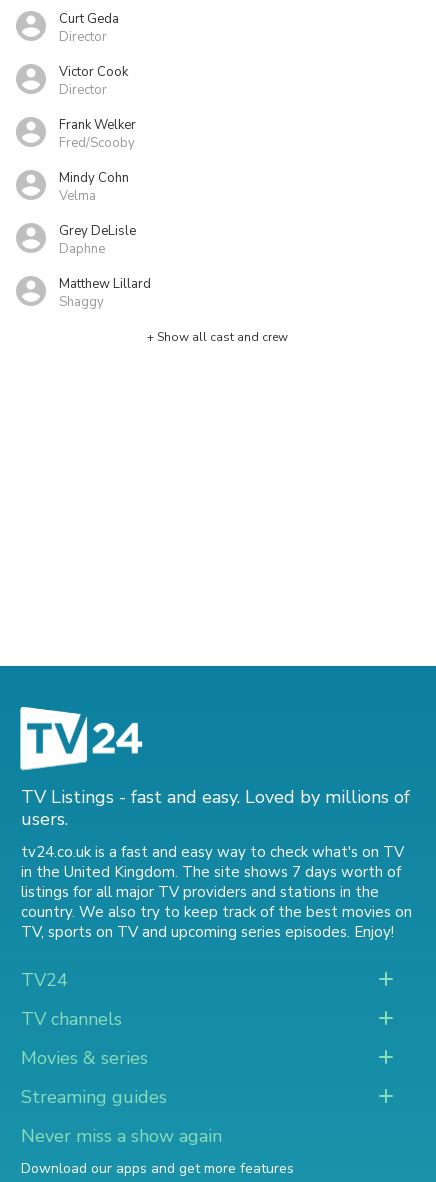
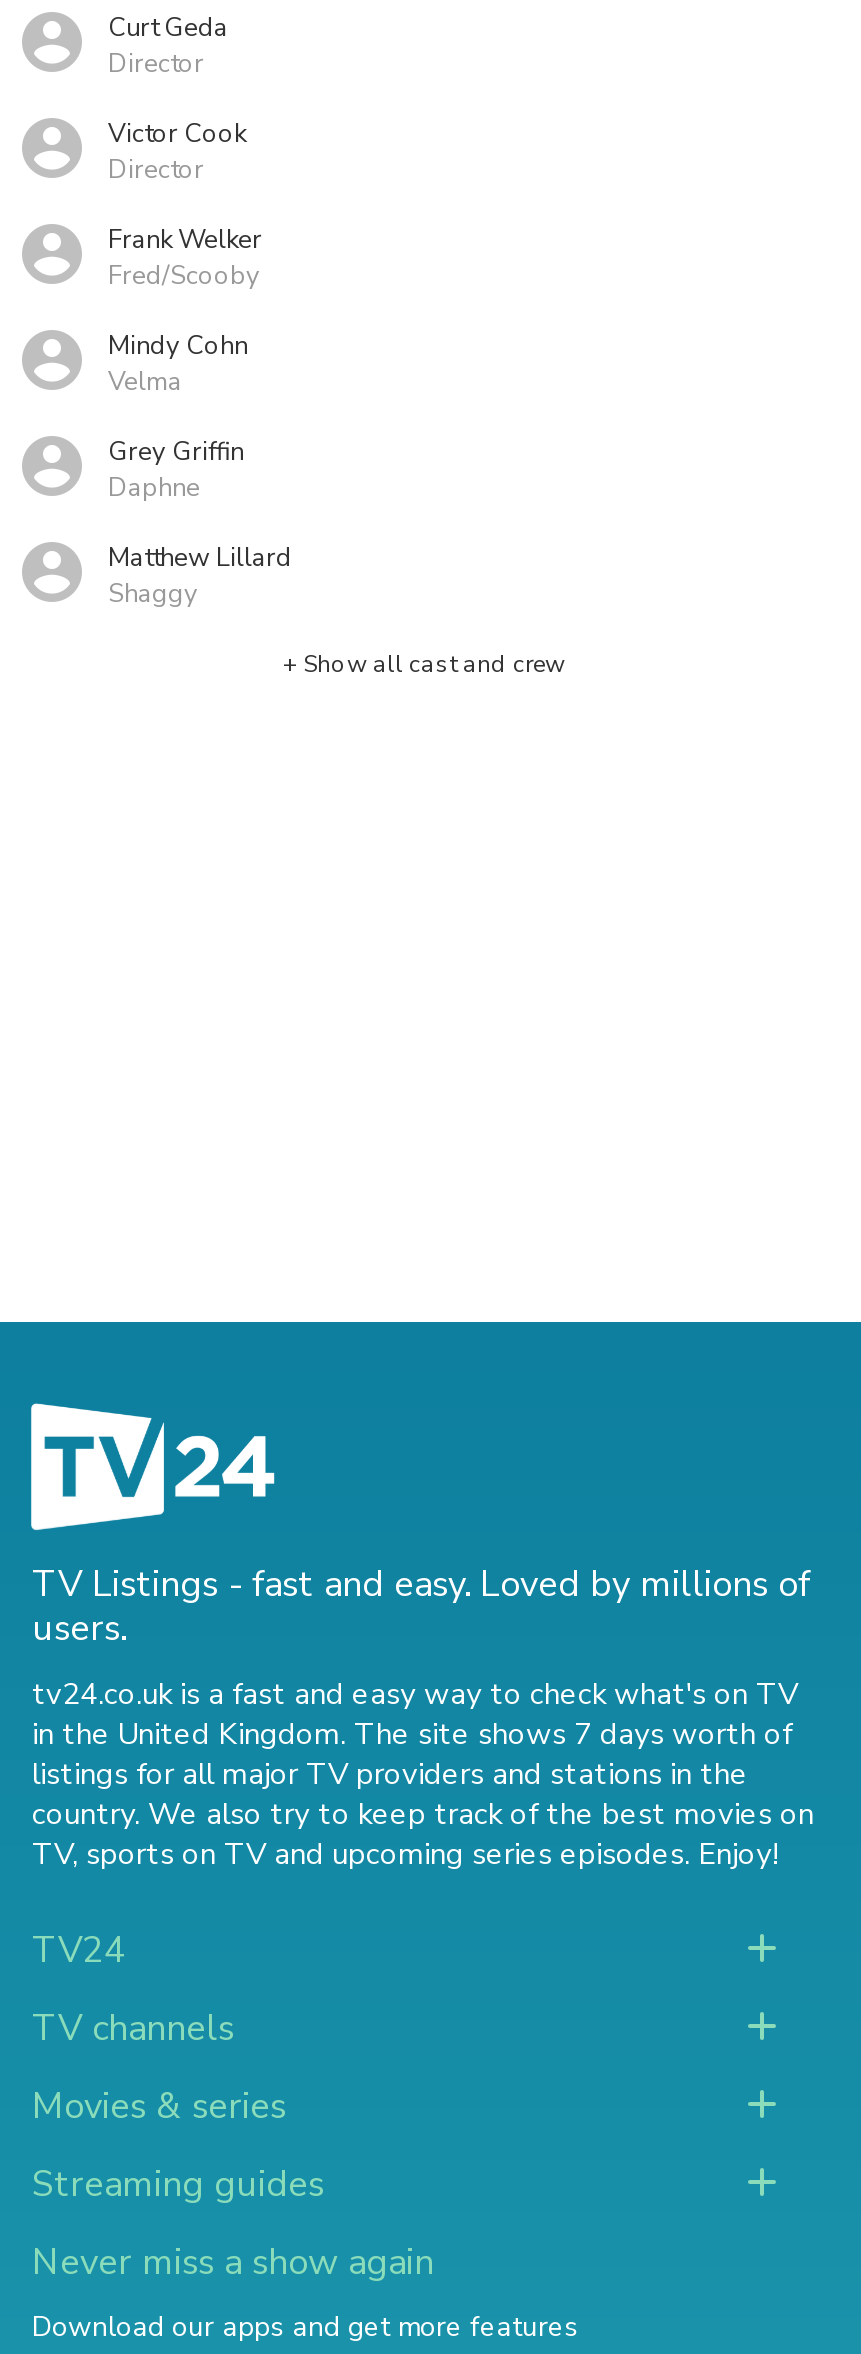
- Grey DeLisle
+ Grey Griffin
